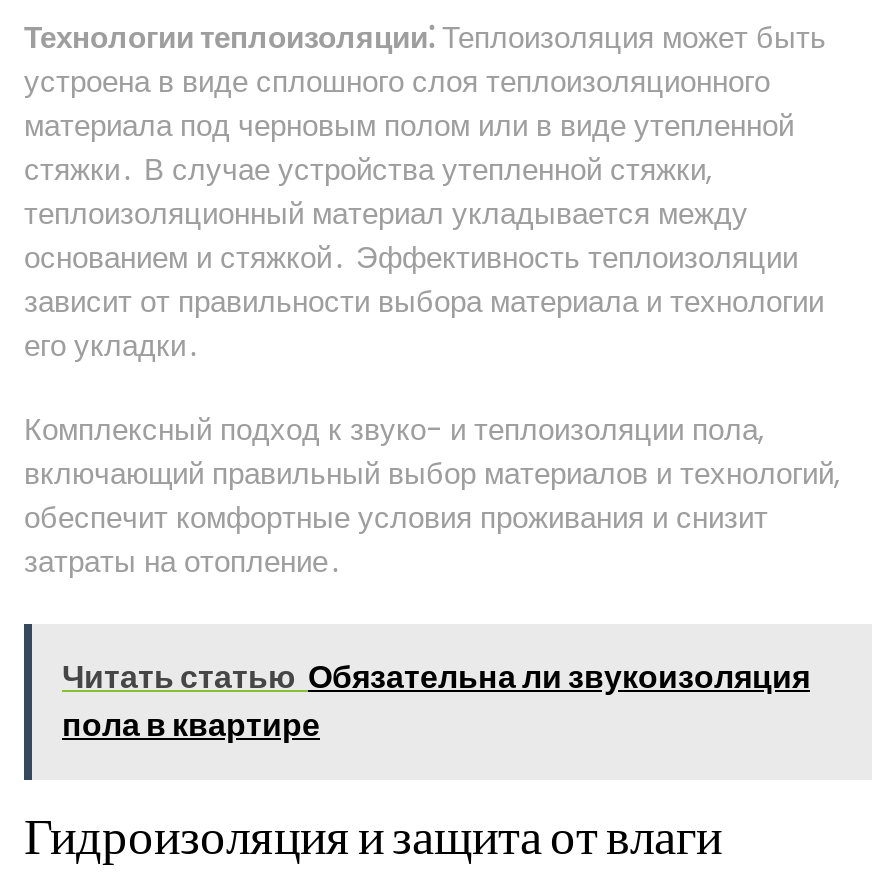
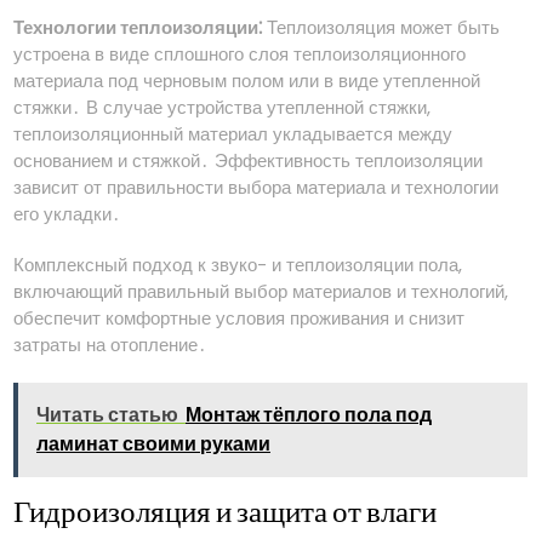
- Читать статью Обязательна ли звукоизоляция
- пола в квартире
+ Читать статью Монтаж тёплого пола под
+ ламинат своими руками
